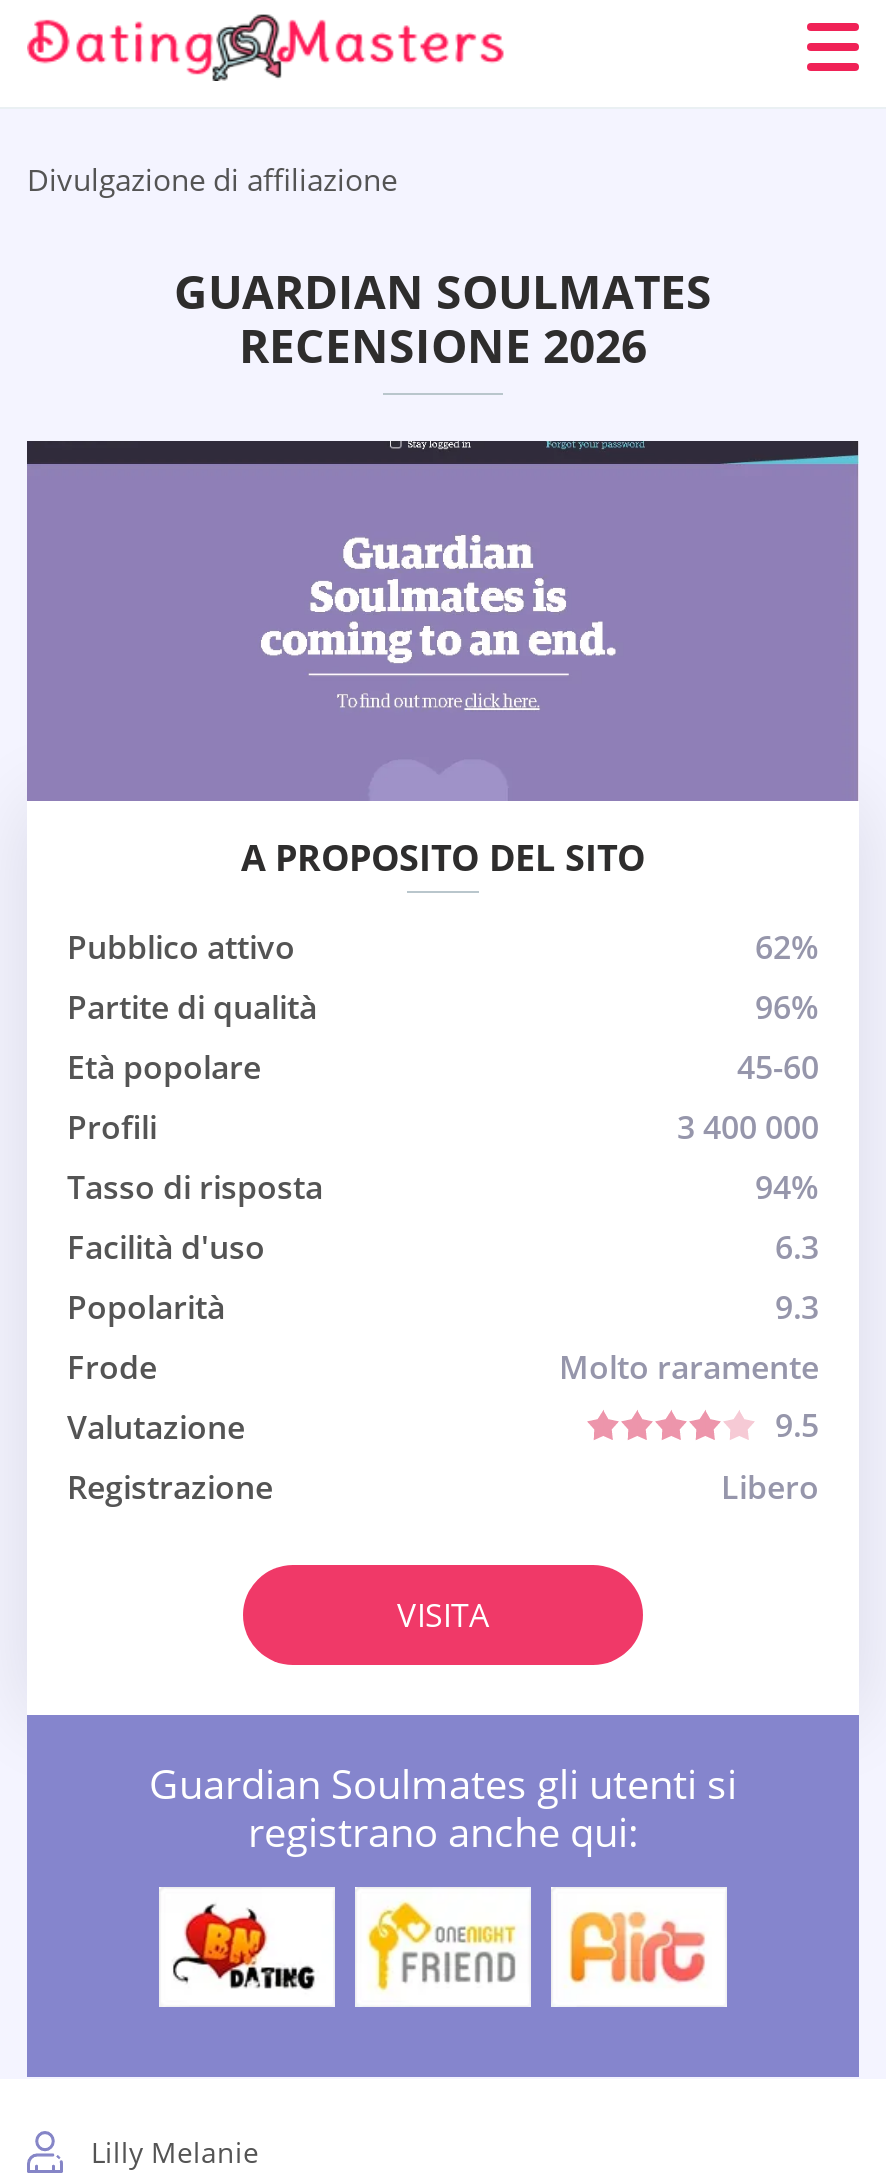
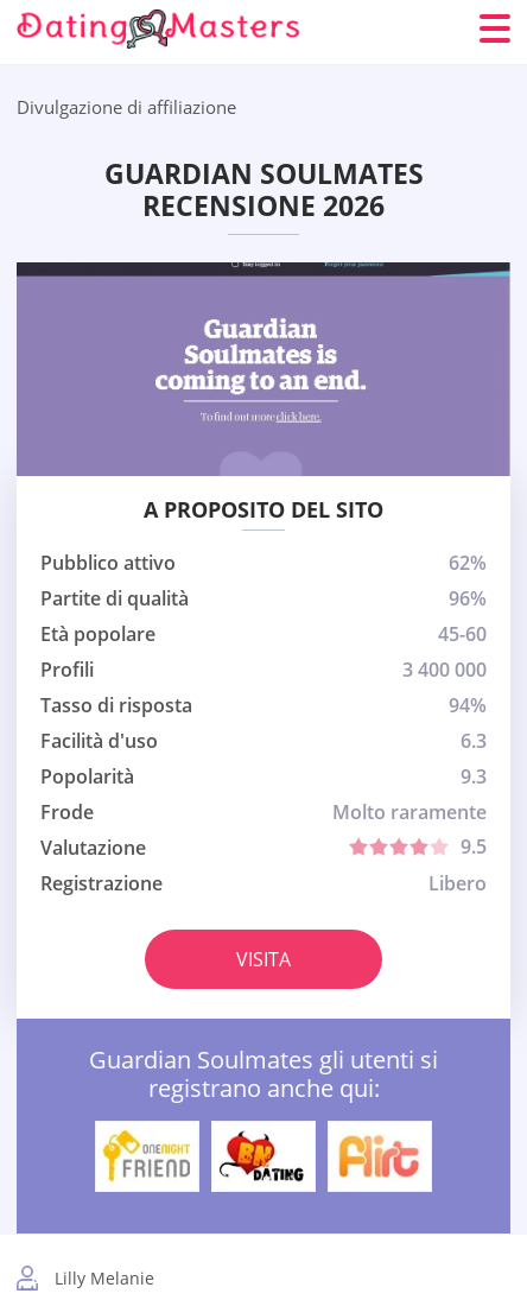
- [image]
+ [image]

- [image]
+ [image]
